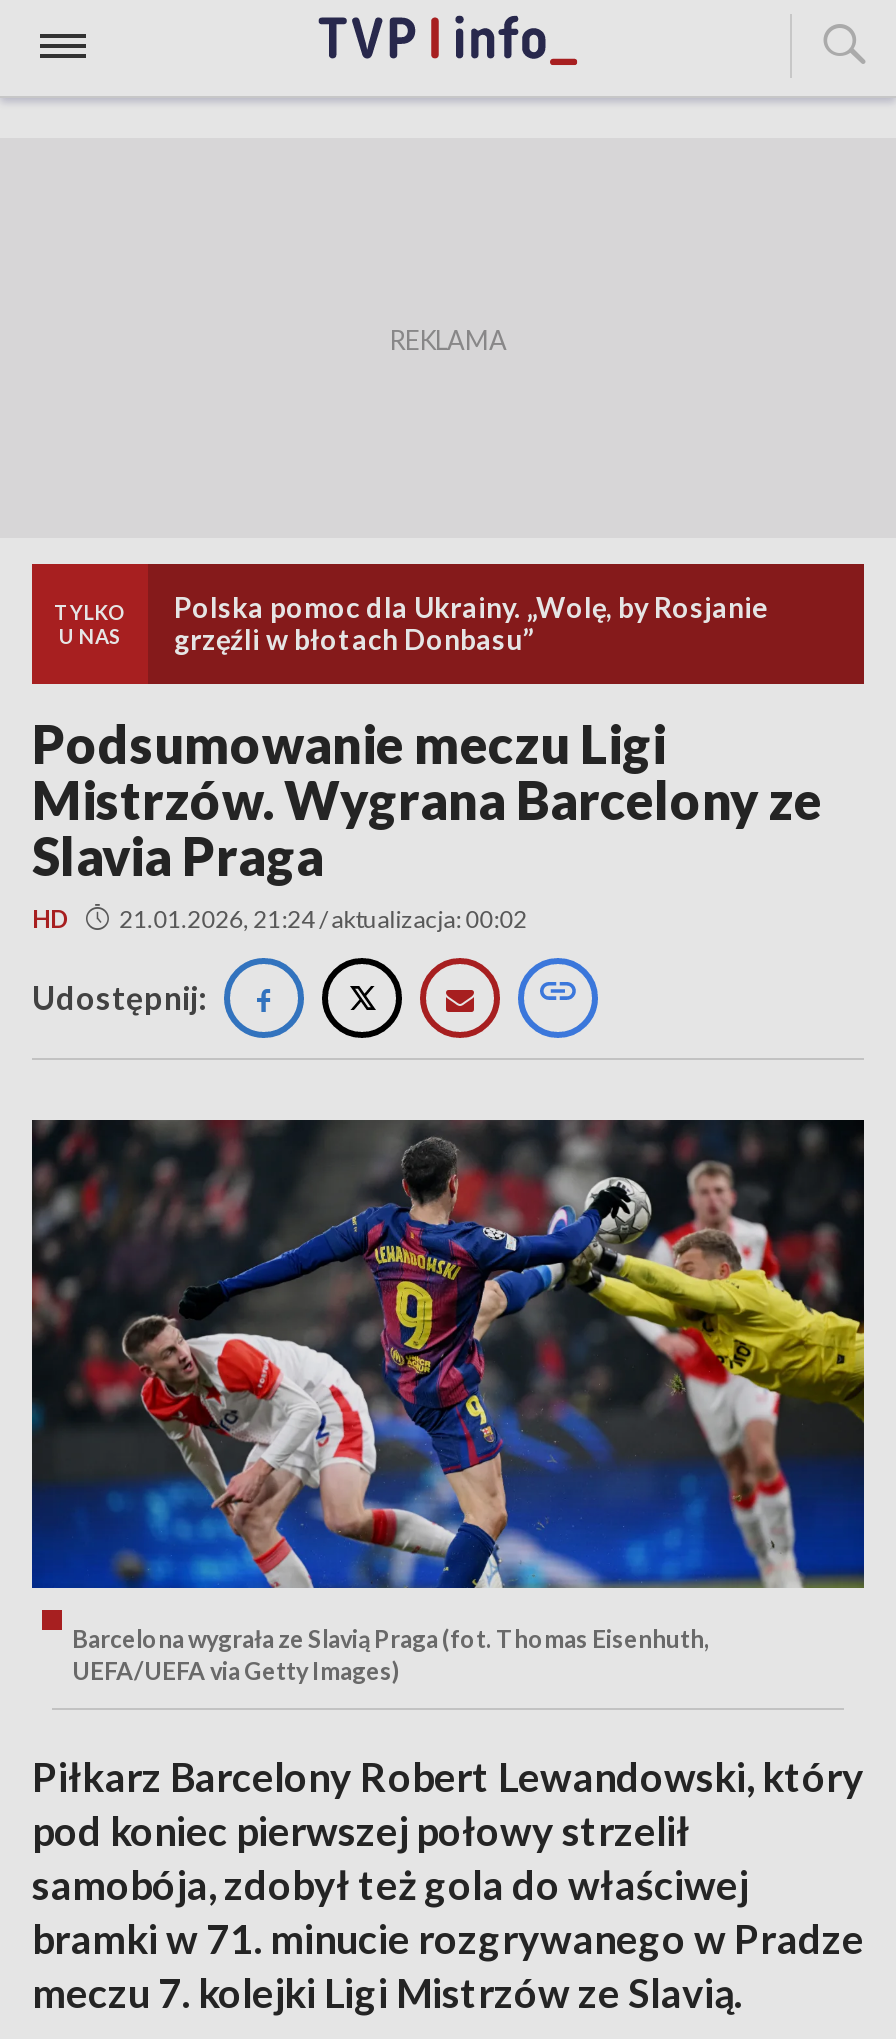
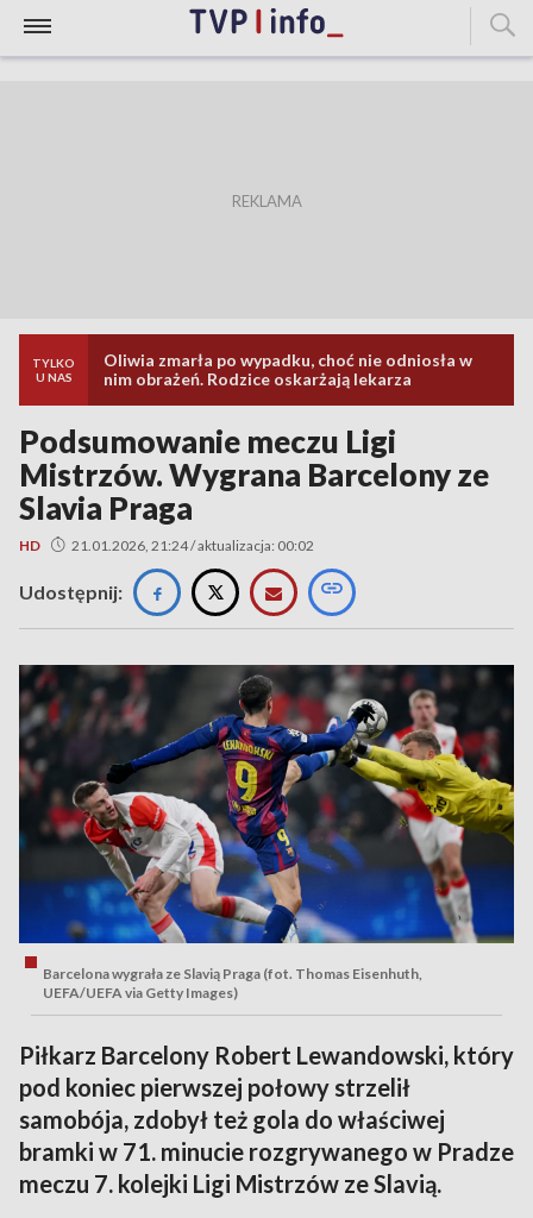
- Polska pomoc dla Ukrainy. „Wolę, by Rosjanie
- grzęźli w błotach Donbasu”
+ Oliwia zmarła po wypadku, choć nie odniosła w
+ nim obrażeń. Rodzice oskarżają lekarza
